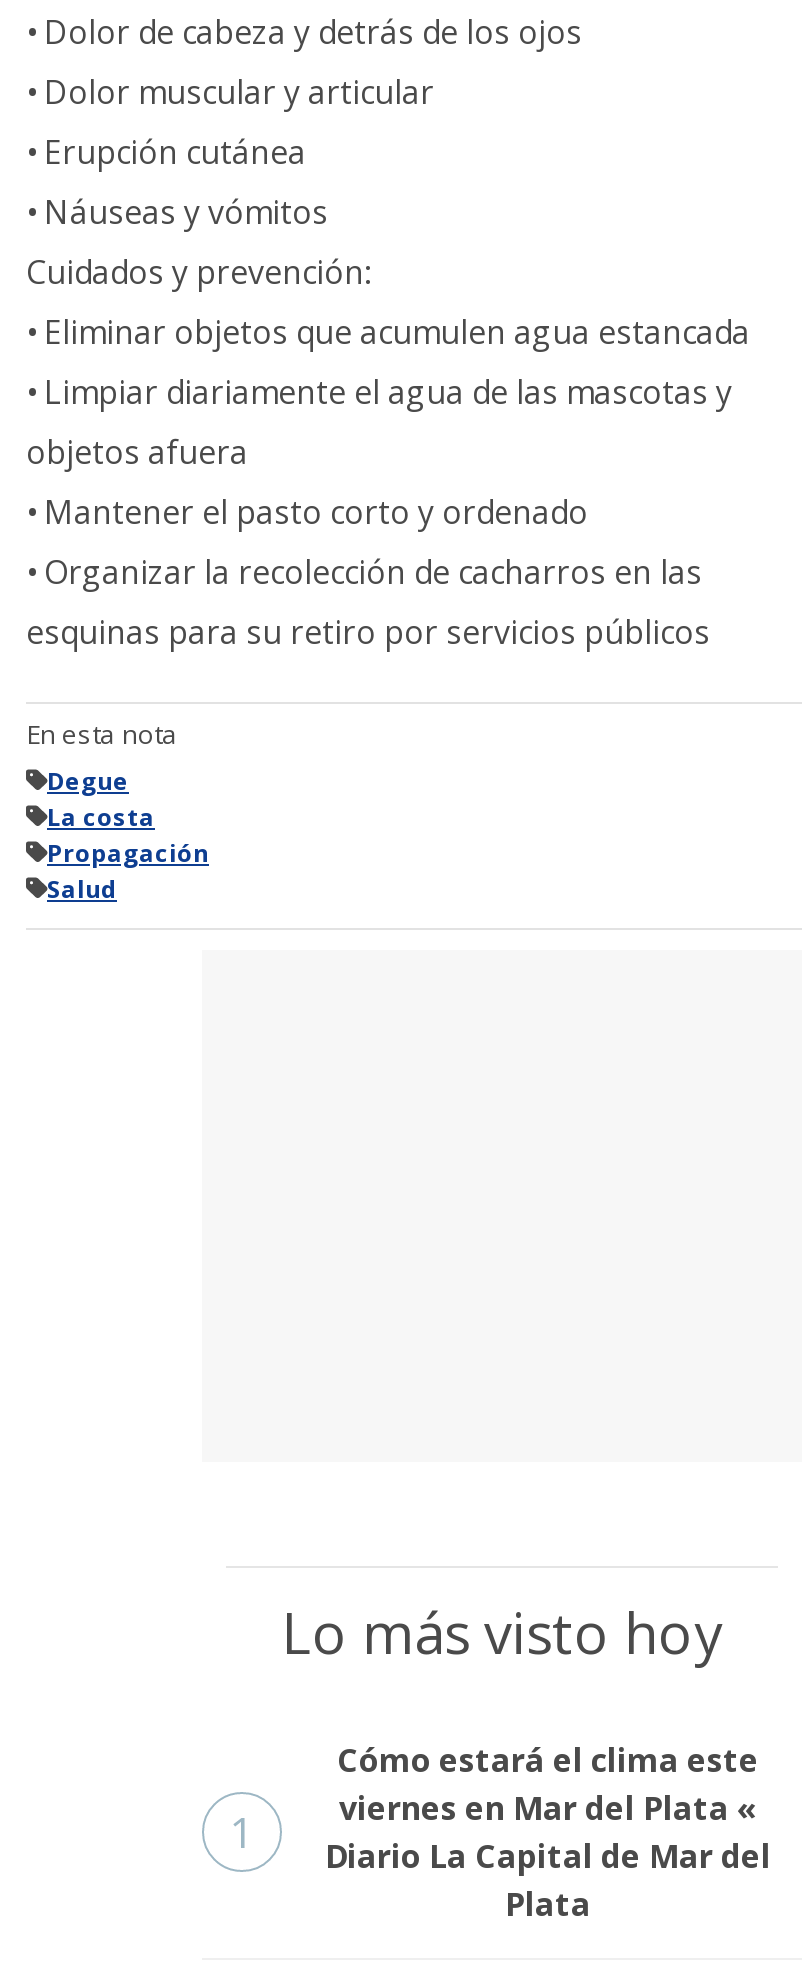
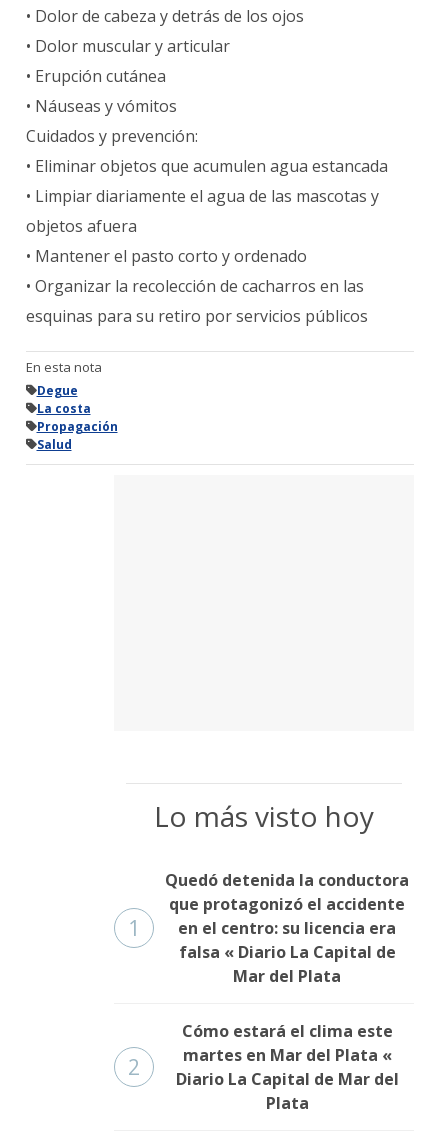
+ Quedó detenida la conductora
+ que protagonizó el accidente
+ en el centro: su licencia era
+ falsa « Diario La Capital de
+ Mar del Plata
+ 2

- viernes en Mar del Plata «
+ martes en Mar del Plata «
